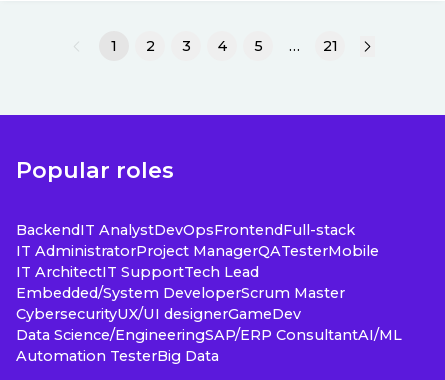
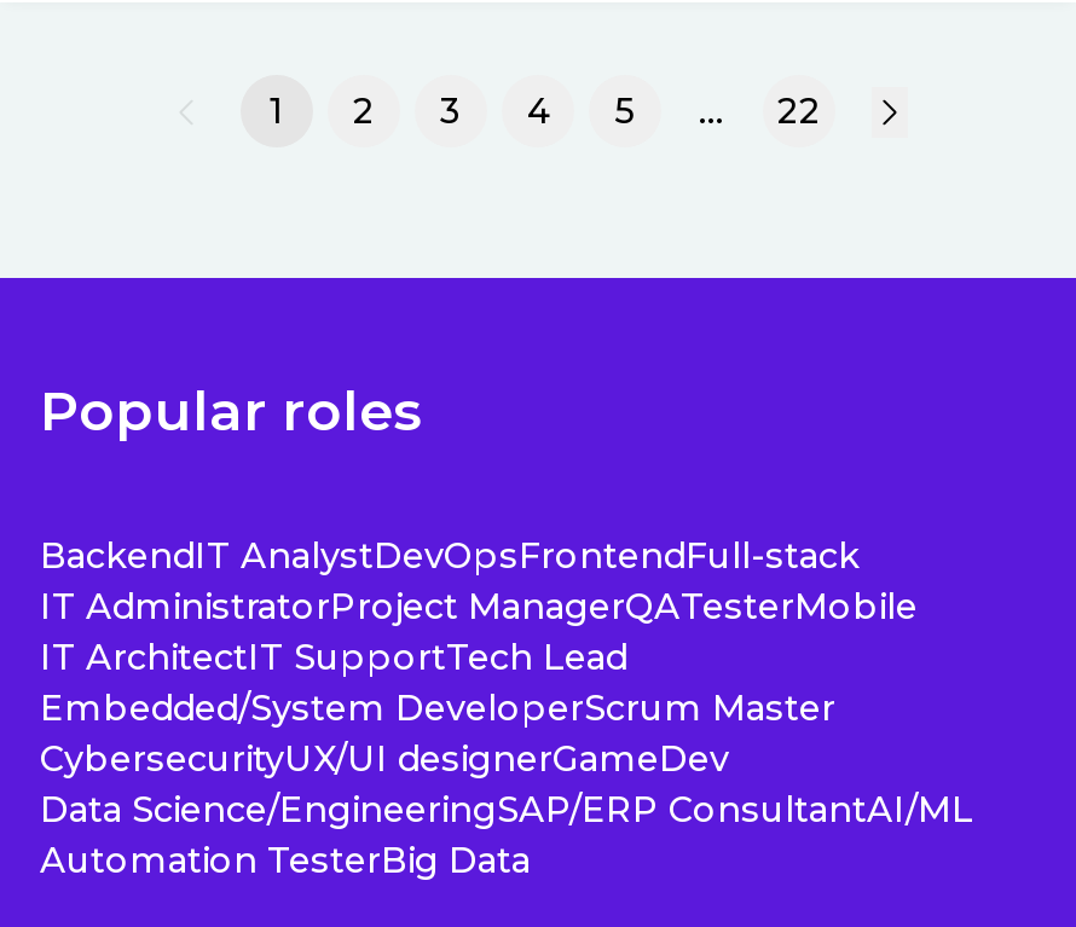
- 21
+ 22
